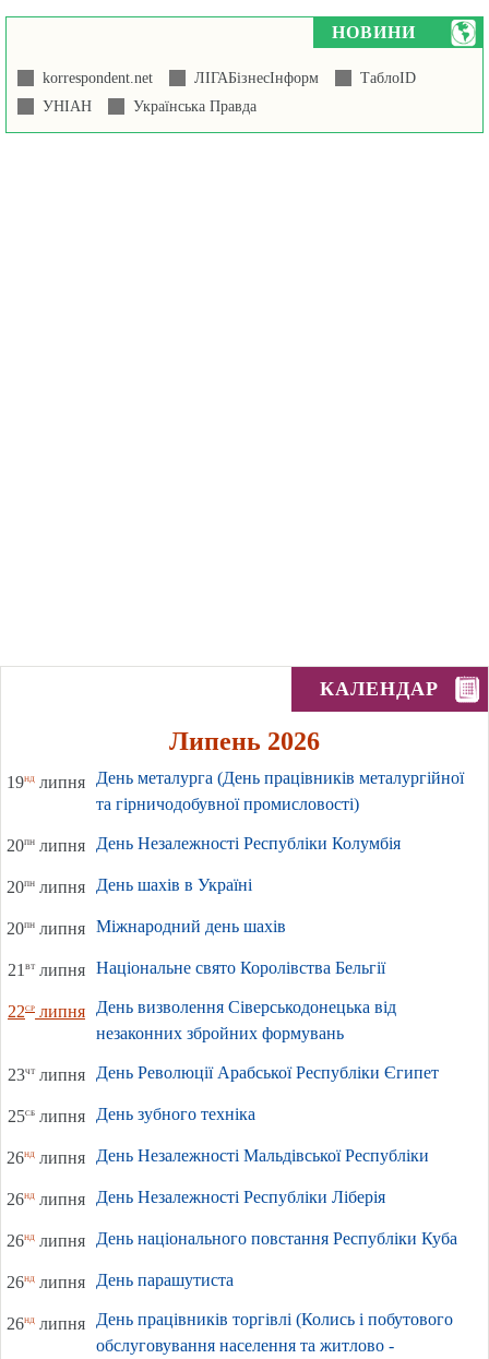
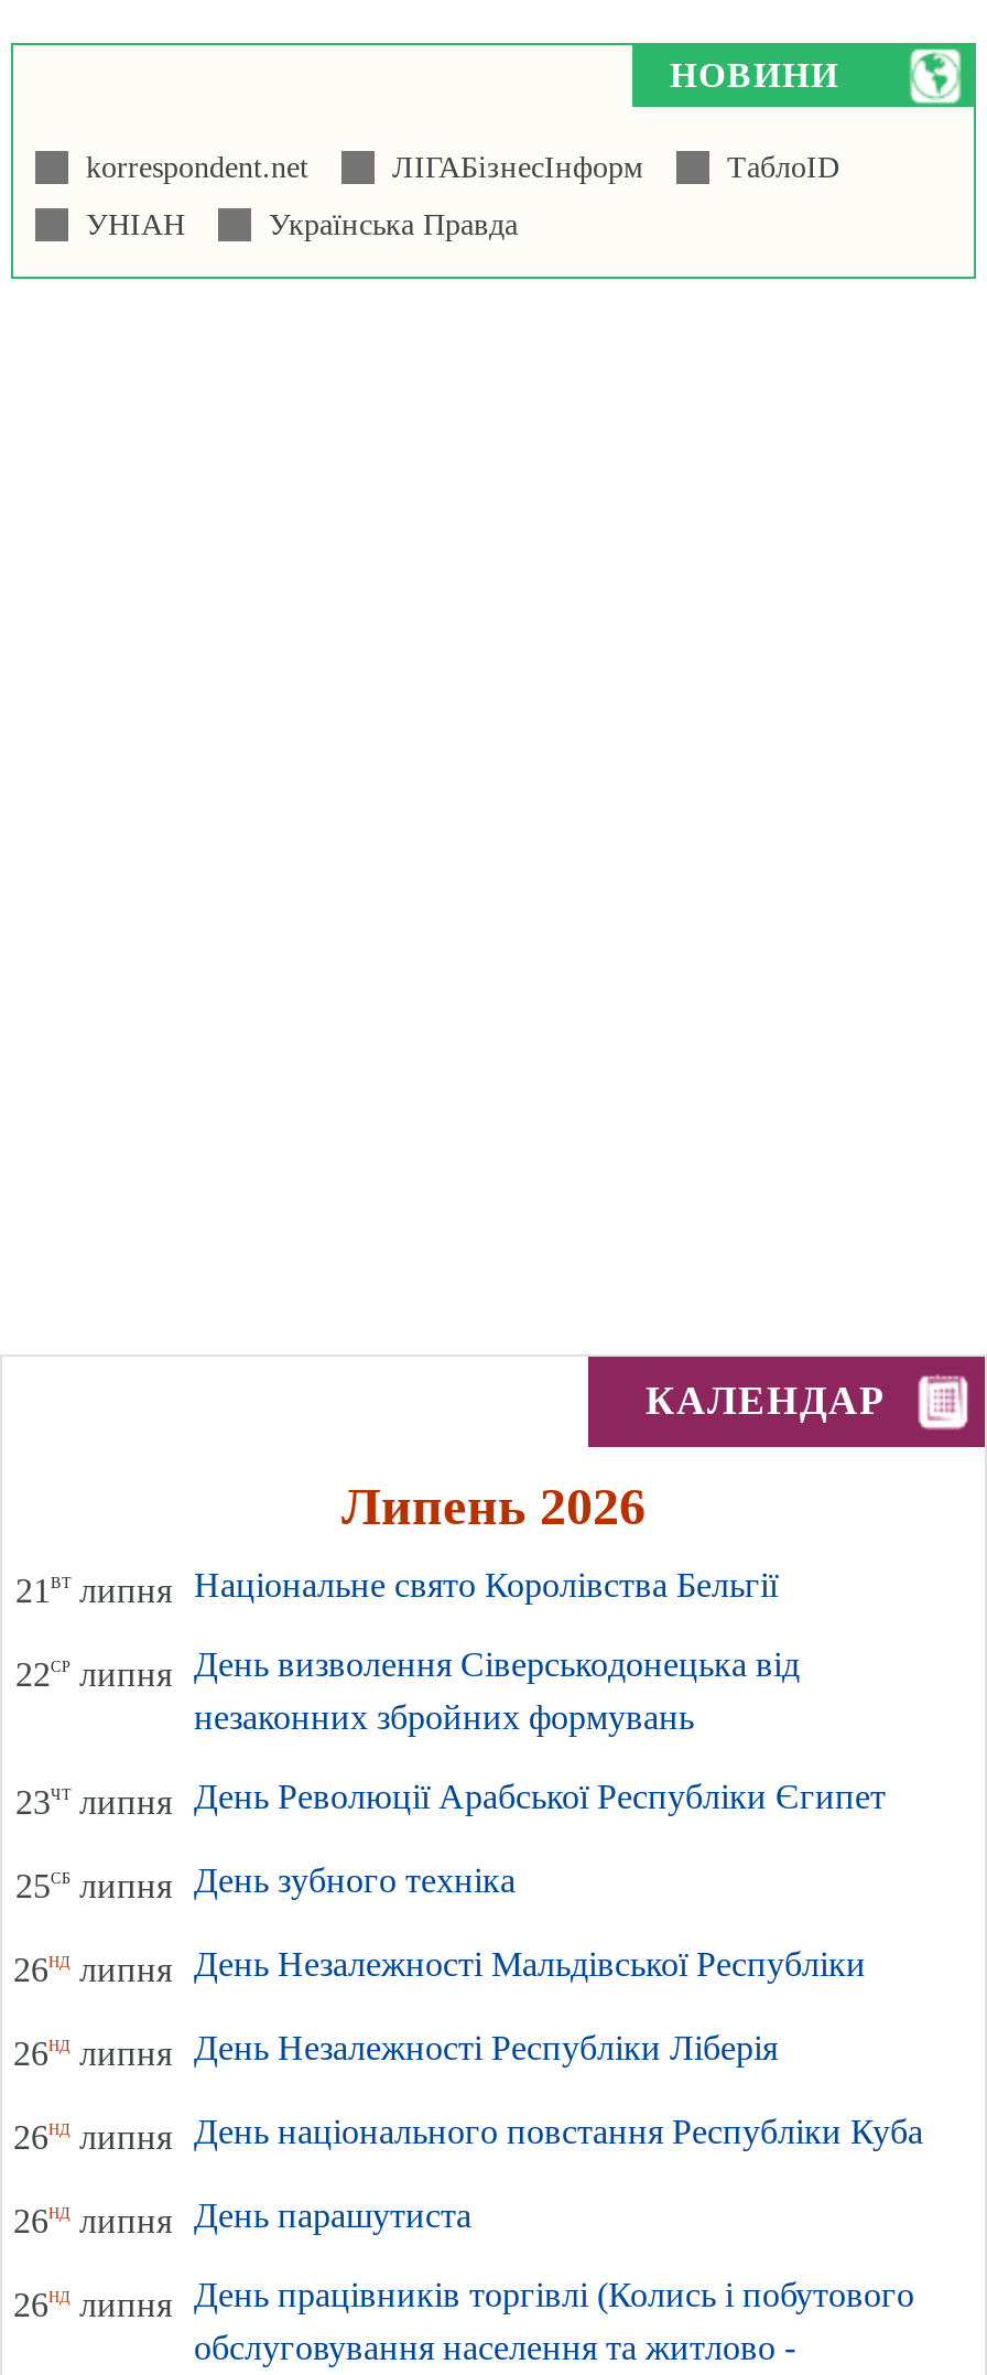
- 19нд липня День металурга (День працівників металургійної
- та гірничодобувної промисловості)
- 20пн липня День Незалежності Республіки Колумбія
- 20пн липня День шахів в Україні
- 20пн липня Міжнародний день шахів
